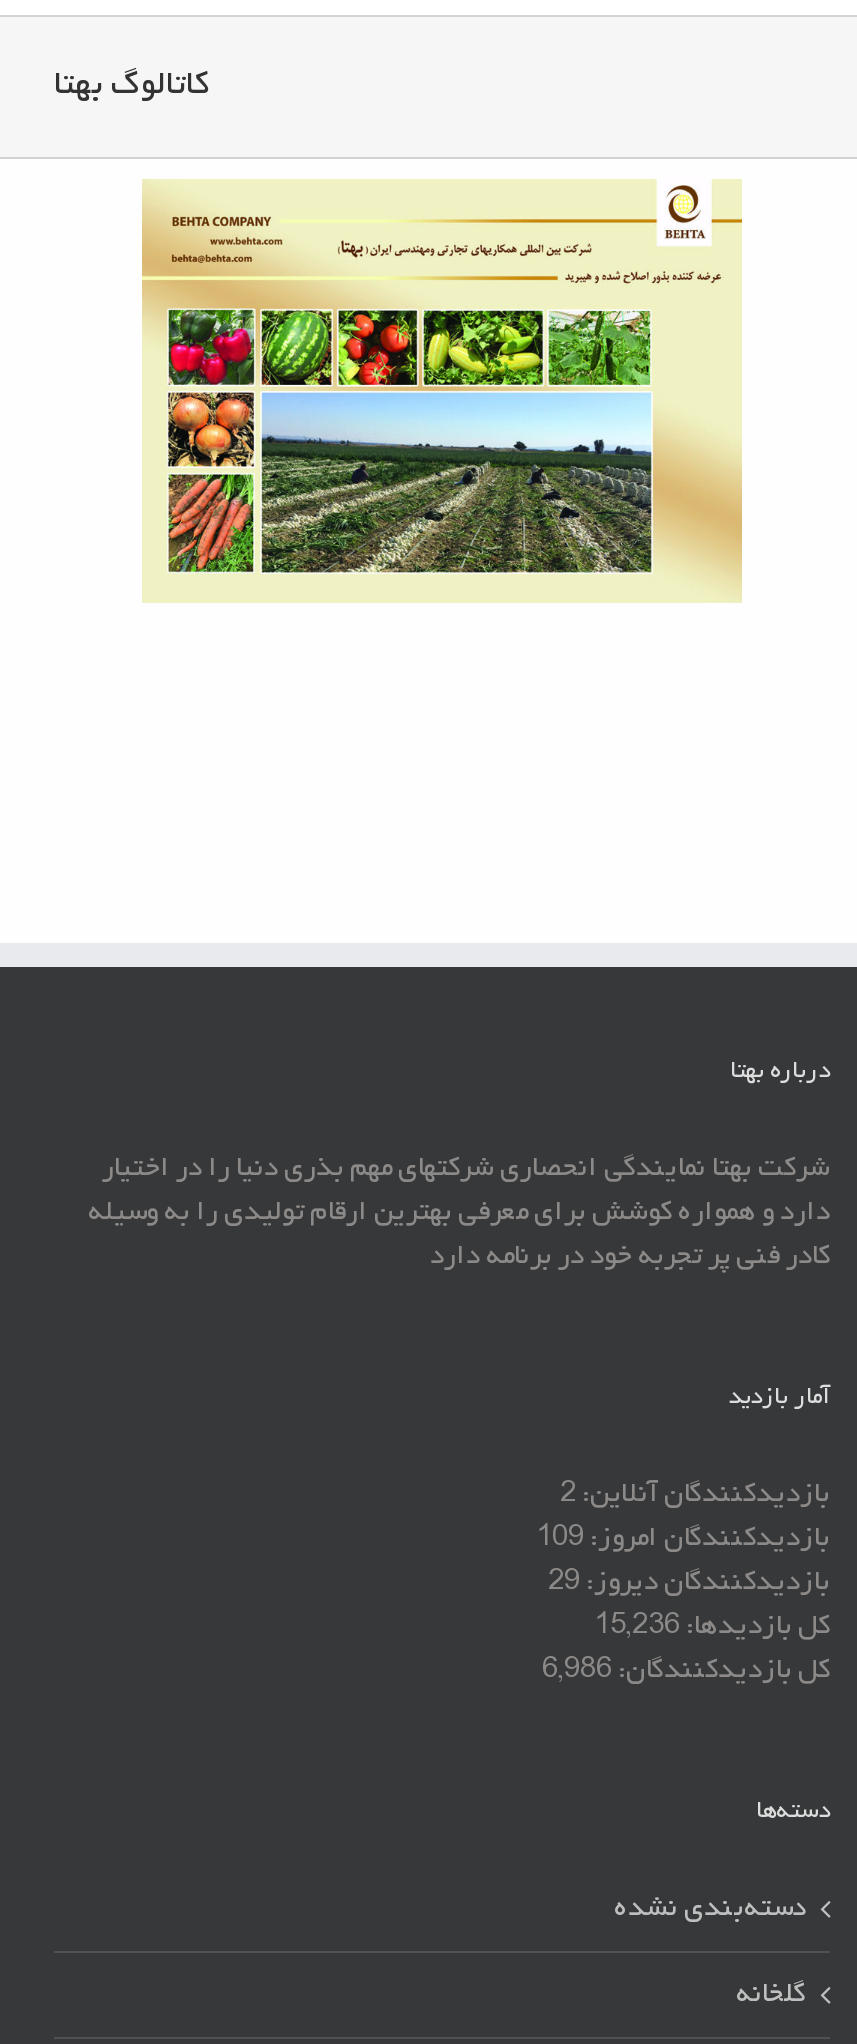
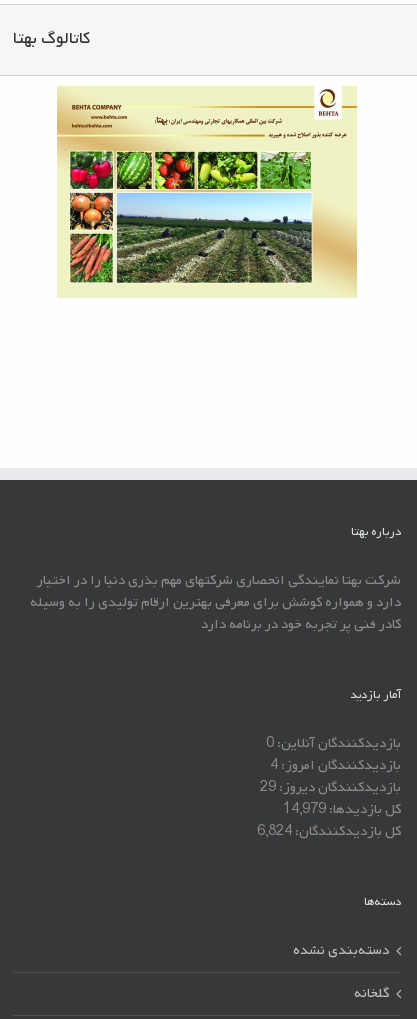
- بازدیدکنندگان آنلاین: 2
+ بازدیدکنندگان آنلاین: 0

- بازدیدکنندگان امروز: 109
+ بازدیدکنندگان امروز: 4

- کل بازدیدها: 15,236
+ کل بازدیدها: 14,979

- کل بازدیدکنند‌گان: 6,986
+ کل بازدیدکنند‌گان: 6,824
